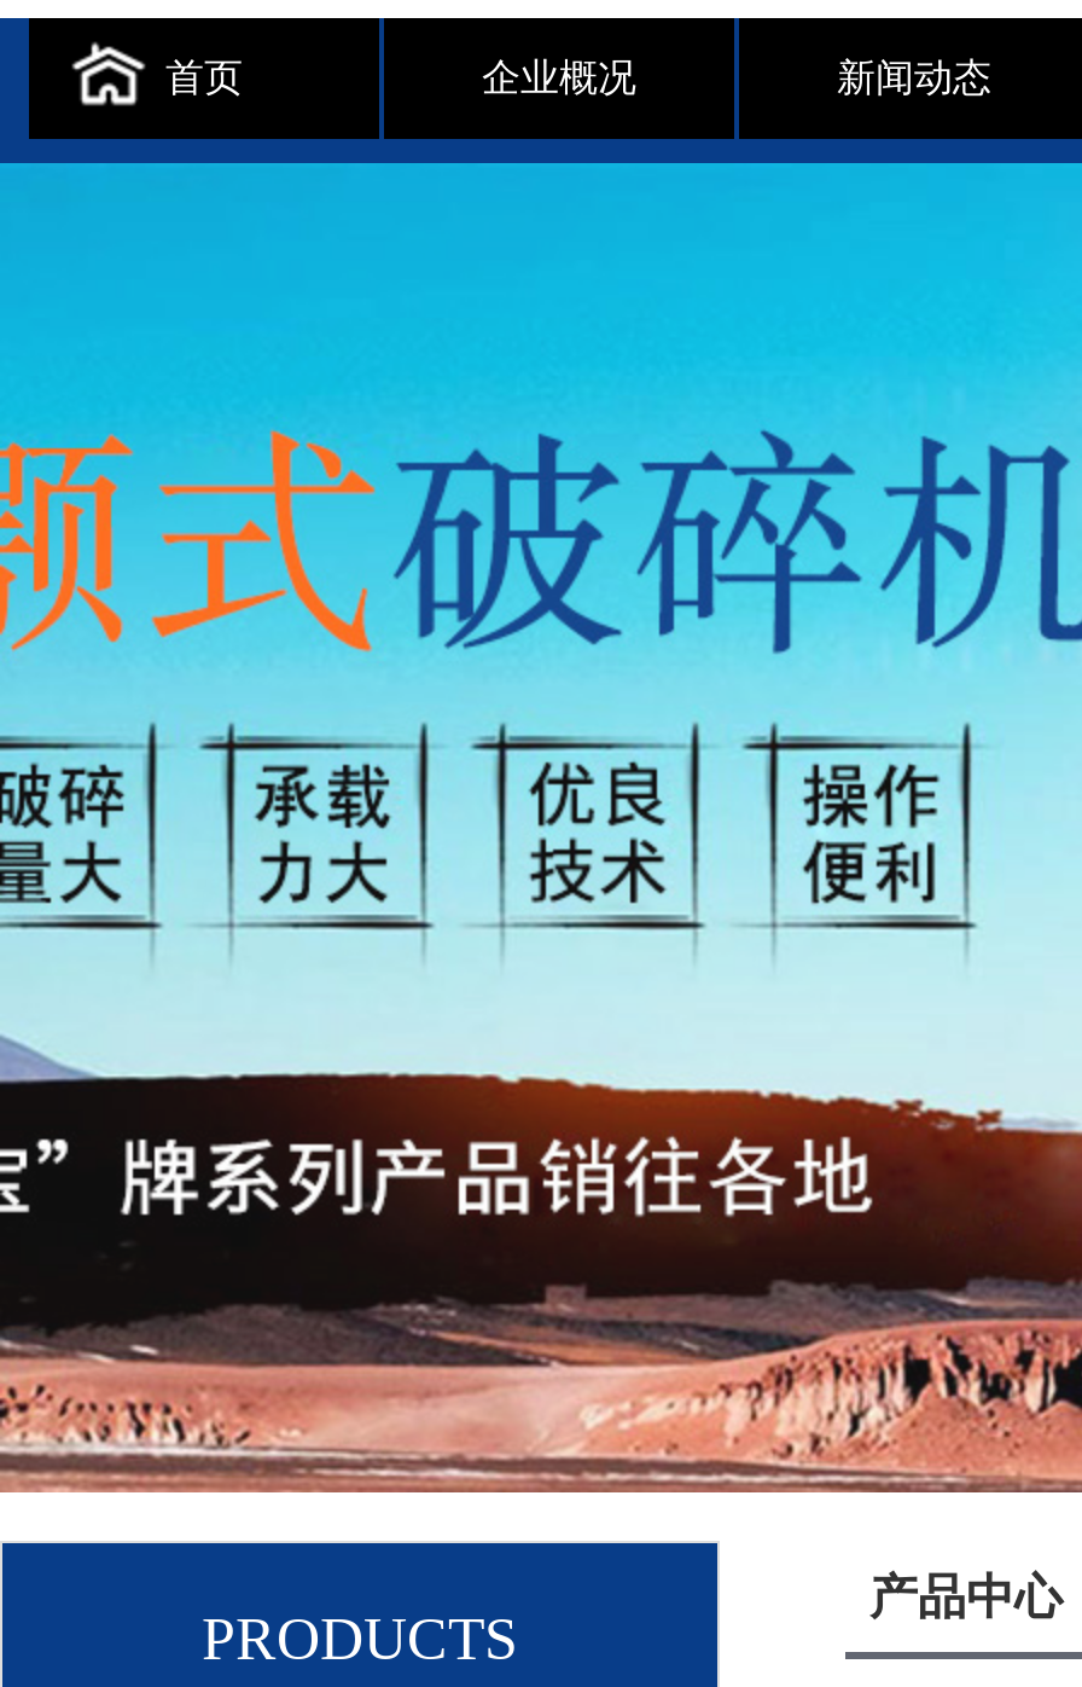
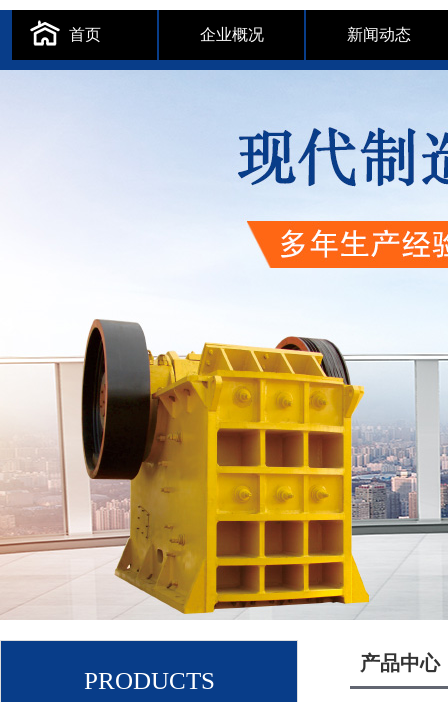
- [image]
+ [image]
